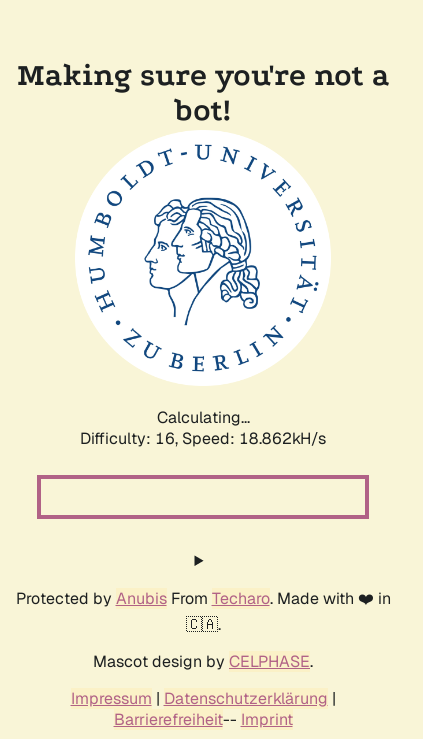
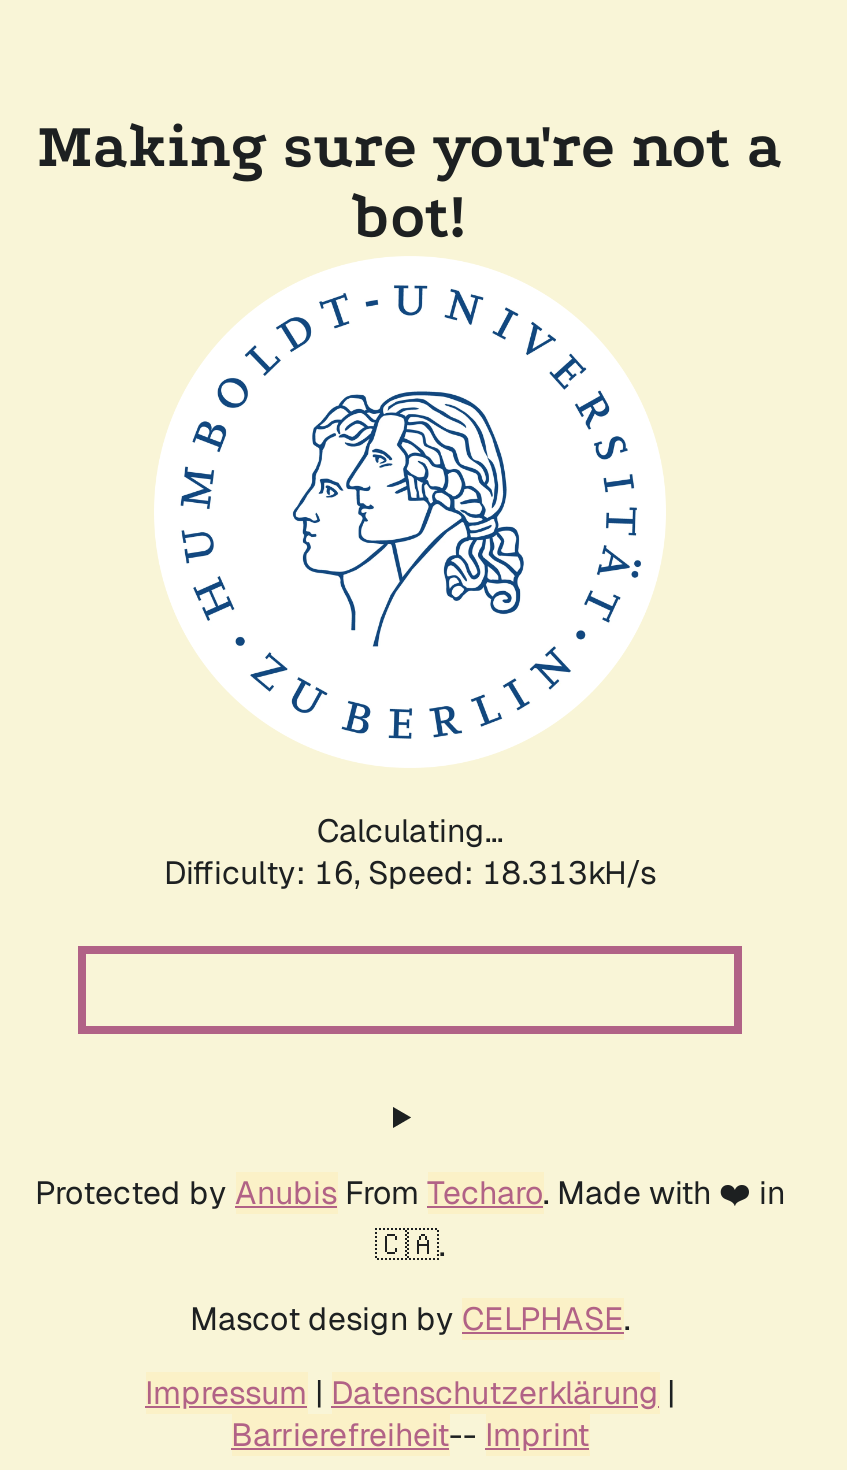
- Difficulty: 16, Speed: 18.862kH/s
+ Difficulty: 16, Speed: 18.313kH/s
